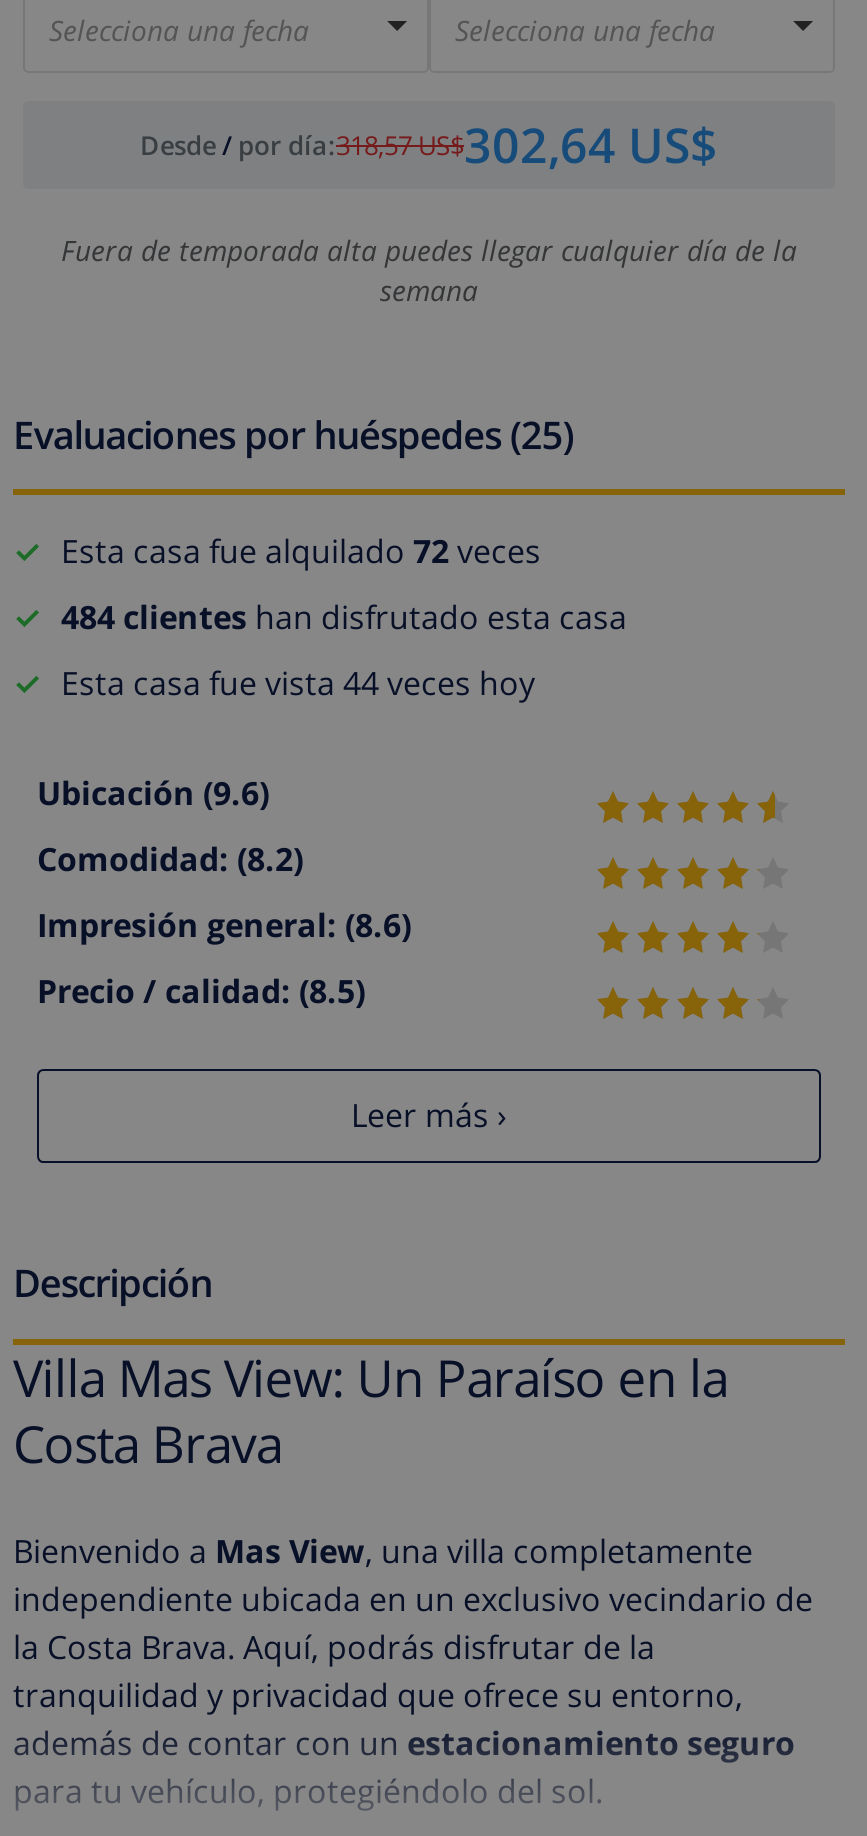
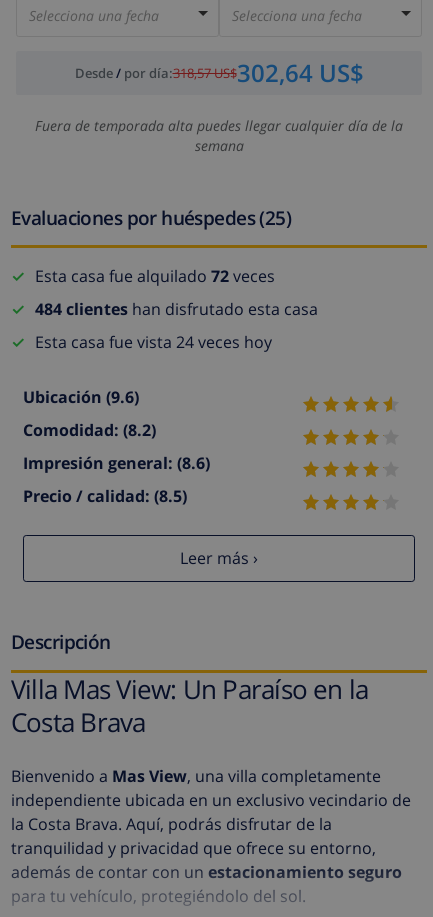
- Esta casa fue vista 44 veces hoy
+ Esta casa fue vista 24 veces hoy
